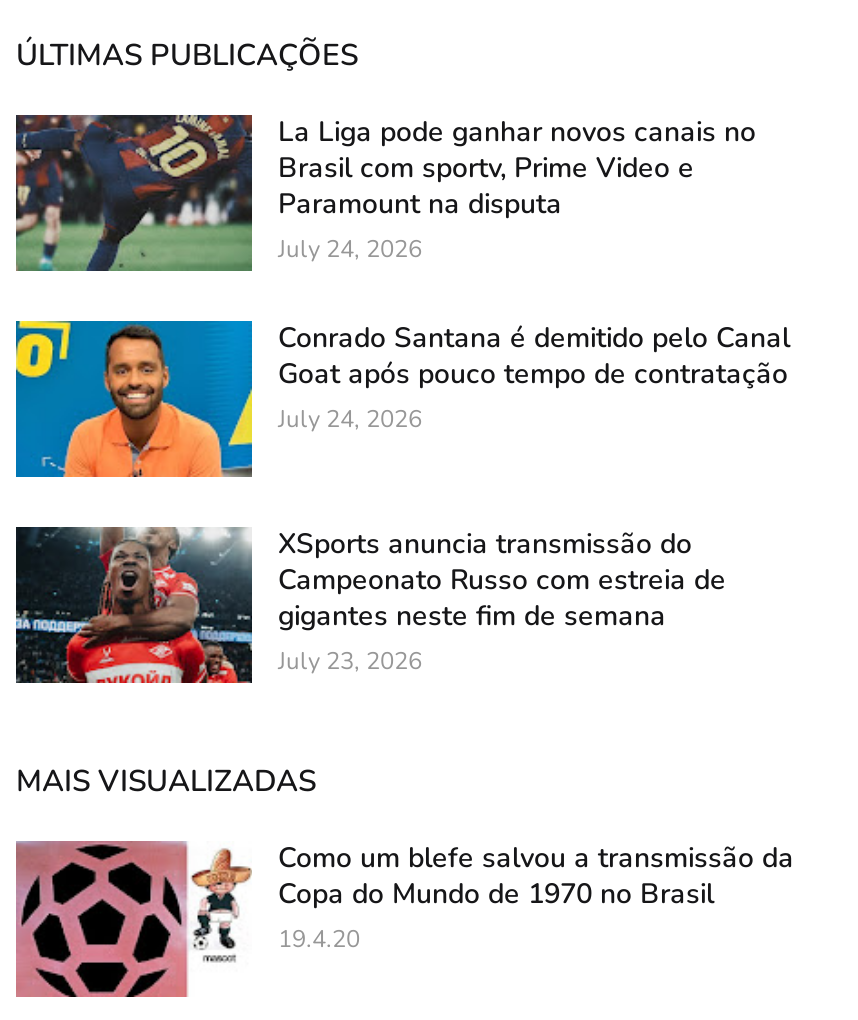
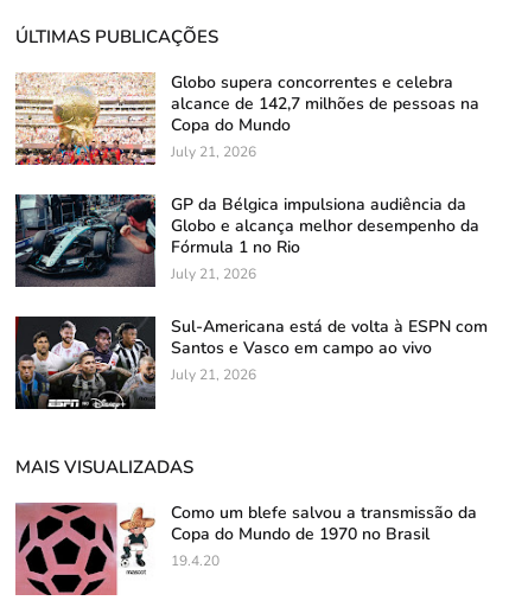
- [image]
- La Liga pode ganhar novos canais no
- Brasil com sportv, Prime Video e
- Paramount na disputa
- July 24, 2026
+ [image]
+ Globo supera concorrentes e celebra
+ alcance de 142,7 milhões de pessoas na
+ Copa do Mundo
+ July 21, 2026

- [image]
- Conrado Santana é demitido pelo Canal
- Goat após pouco tempo de contratação
- July 24, 2026
+ [image]
+ GP da Bélgica impulsiona audiência da
+ Globo e alcança melhor desempenho da
+ Fórmula 1 no Rio
+ July 21, 2026

- [image]
- XSports anuncia transmissão do
- Campeonato Russo com estreia de
- gigantes neste fim de semana
- July 23, 2026
+ [image]
+ Sul-Americana está de volta à ESPN com
+ Santos e Vasco em campo ao vivo
+ July 21, 2026
